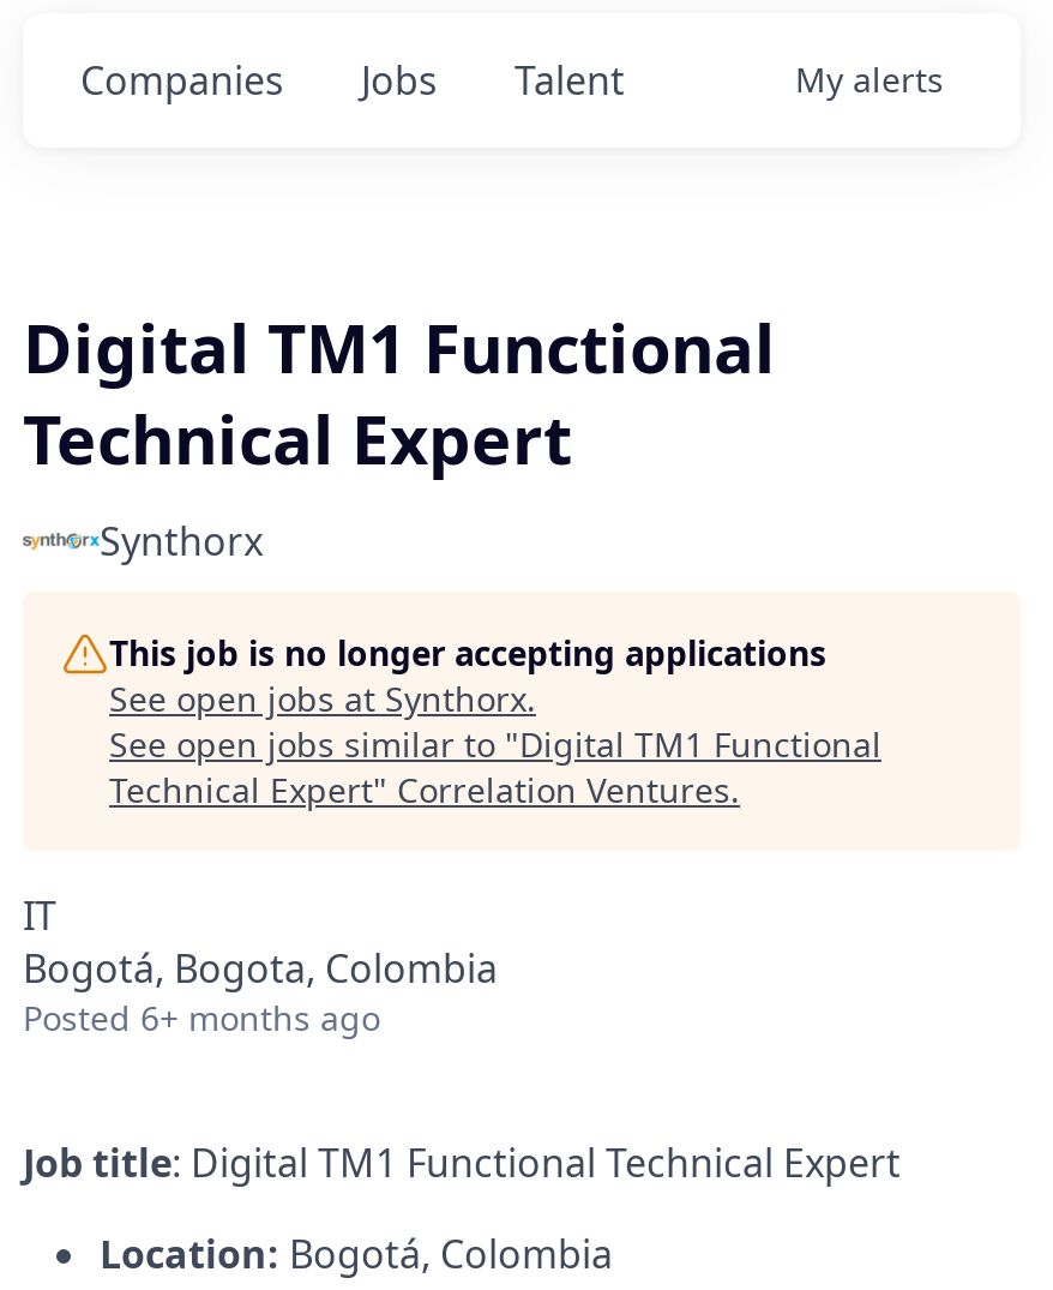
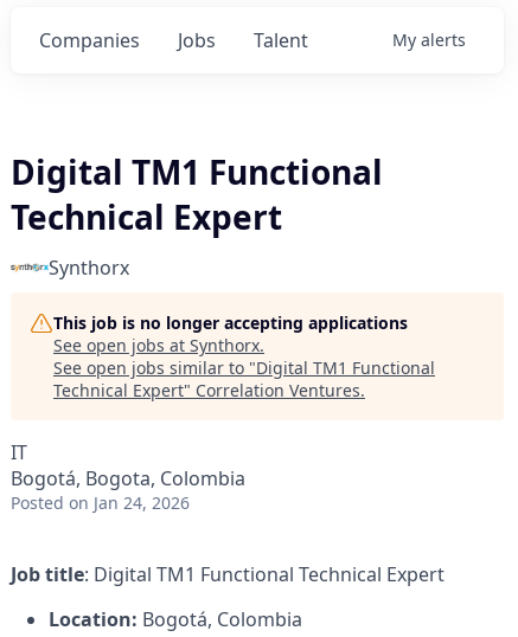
- Posted 6+ months ago
+ Posted on Jan 24, 2026
